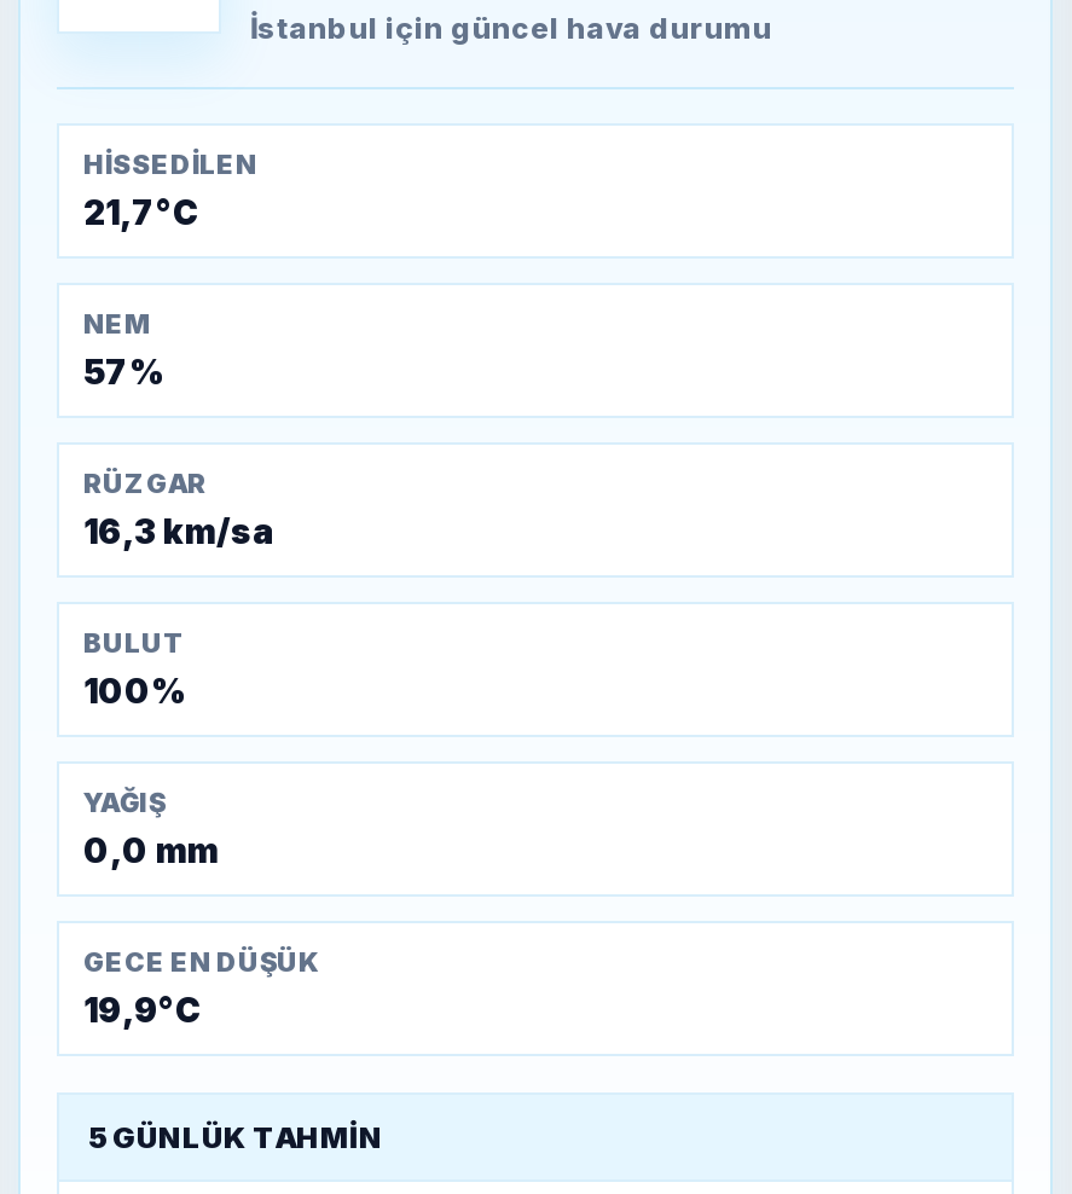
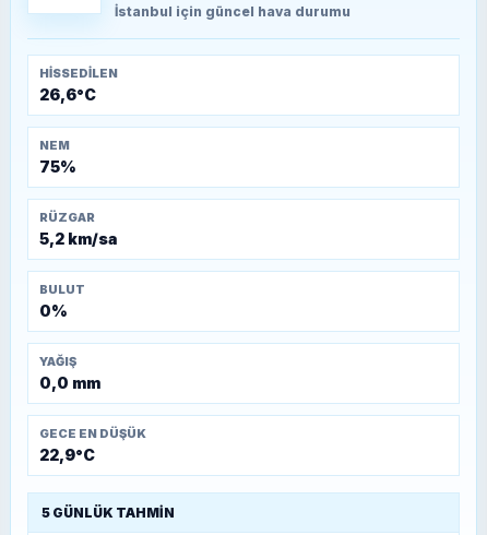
- 21,7°C
+ 26,6°C

- 57%
+ 75%

- 16,3 km/sa
+ 5,2 km/sa

- 100%
+ 0%

- 19,9°C
+ 22,9°C
